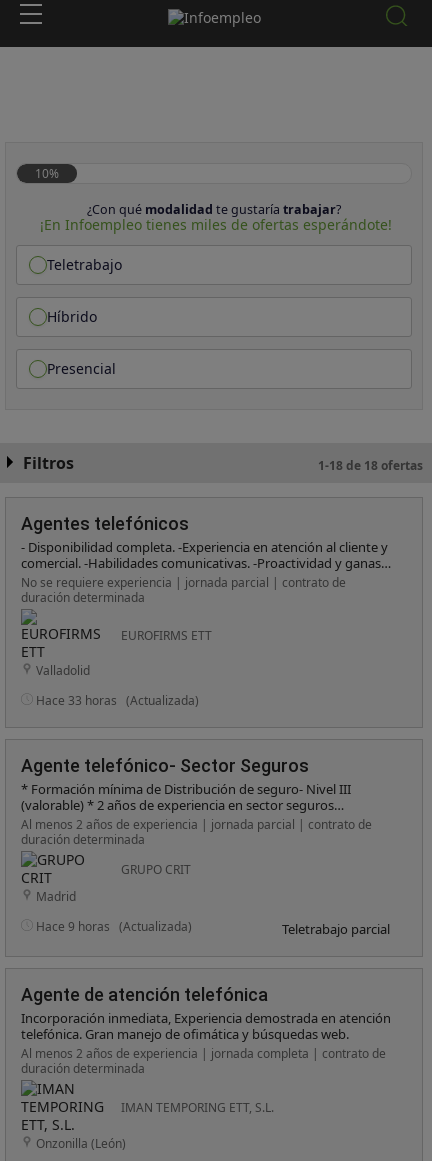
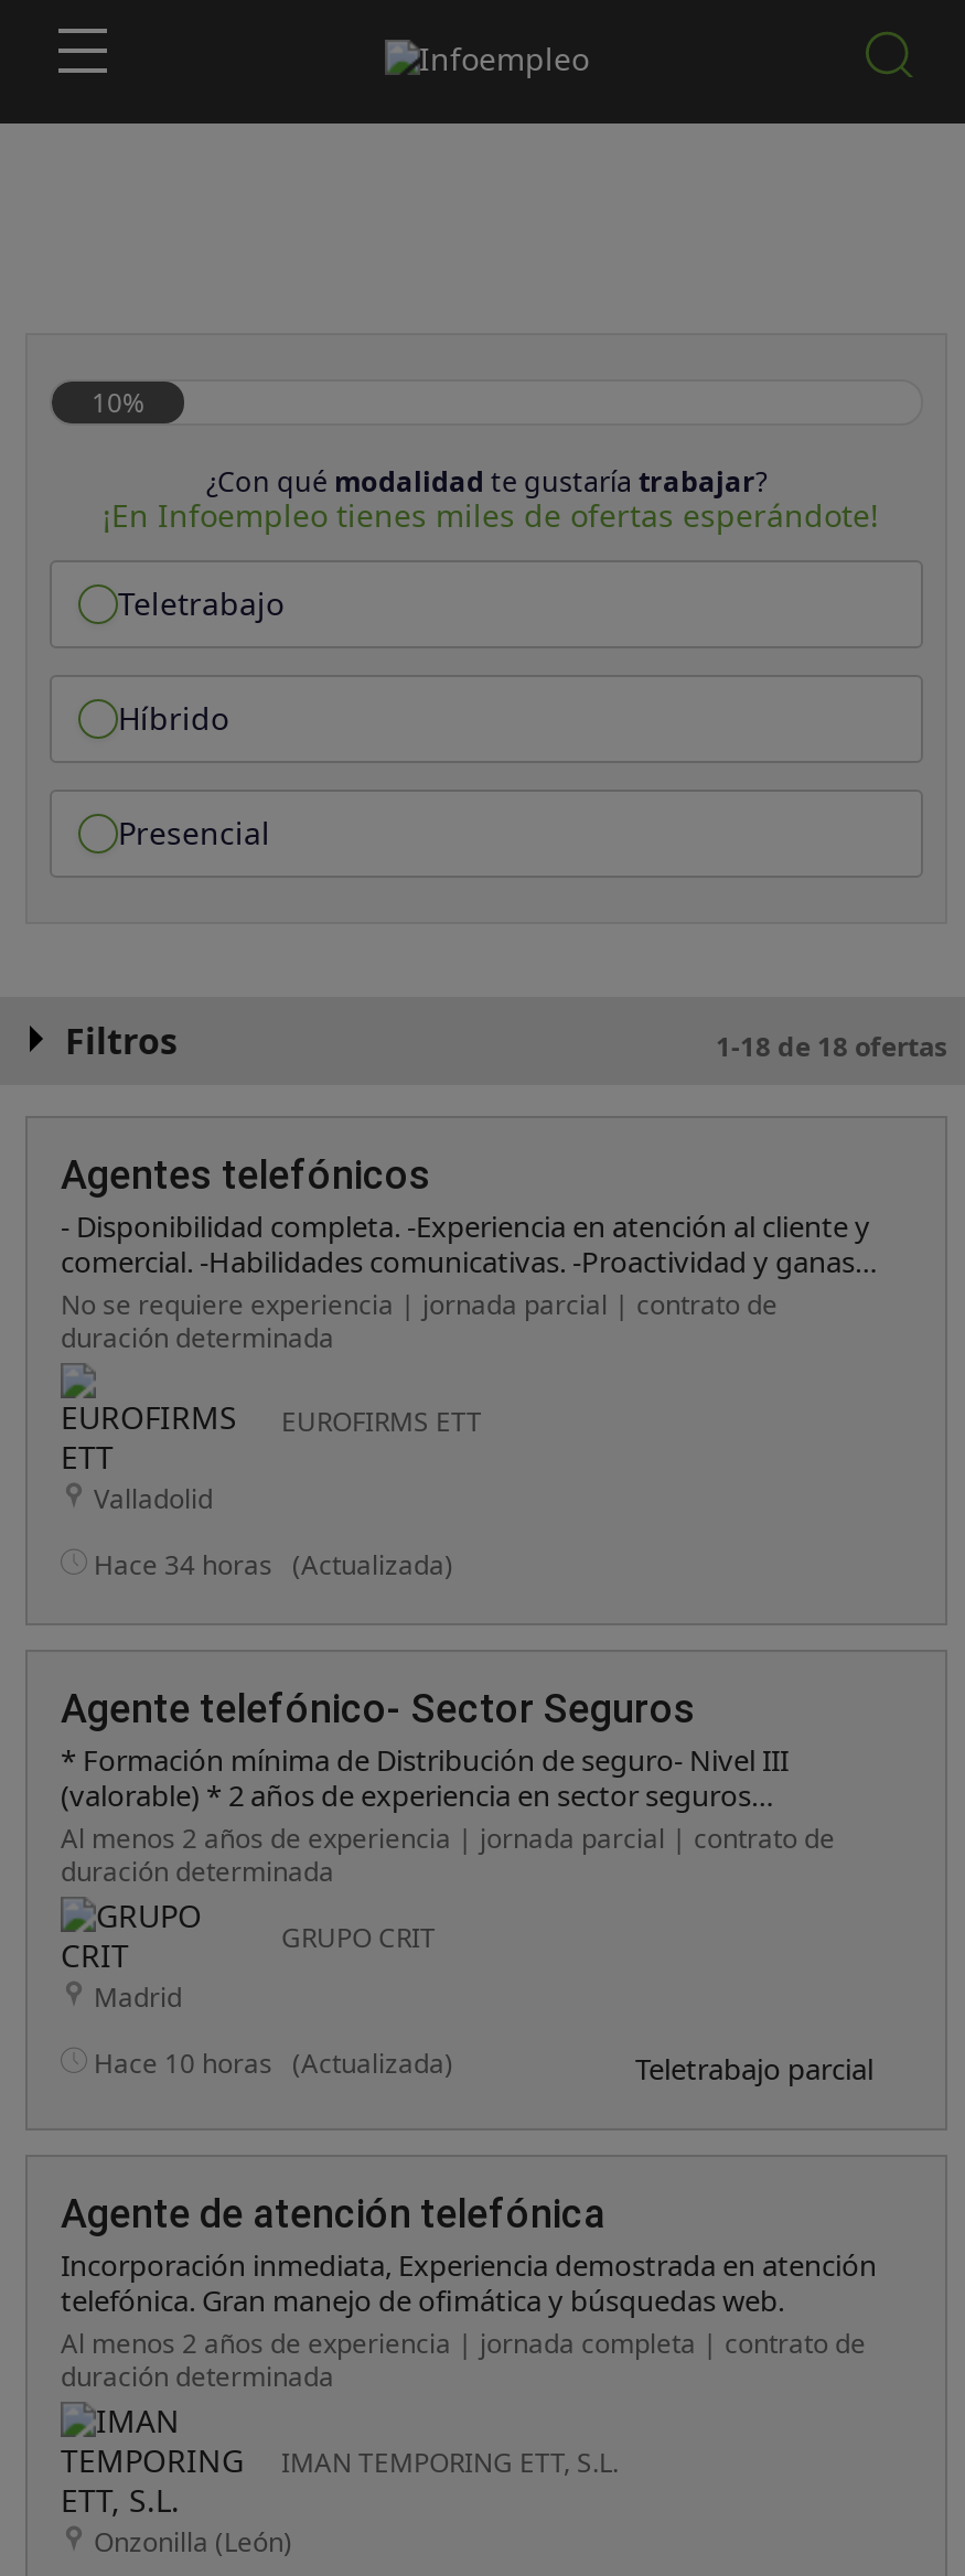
- Hace 33 horas (Actualizada)
+ Hace 34 horas (Actualizada)

- Hace 9 horas (Actualizada)
+ Hace 10 horas (Actualizada)
